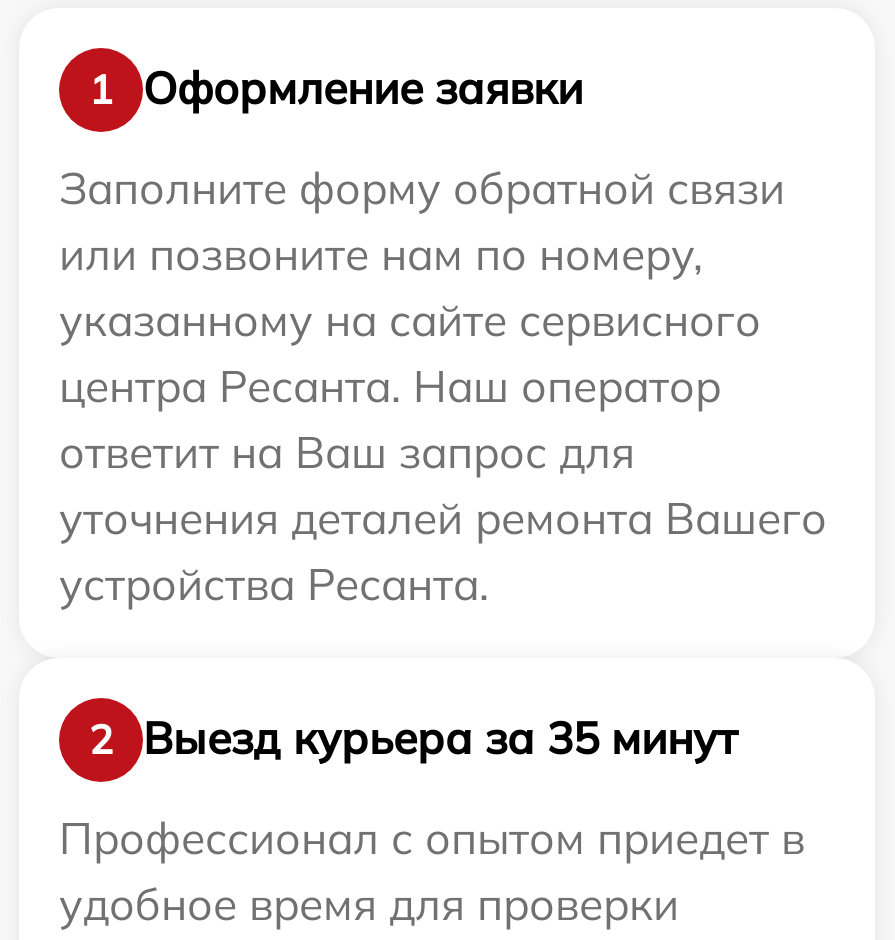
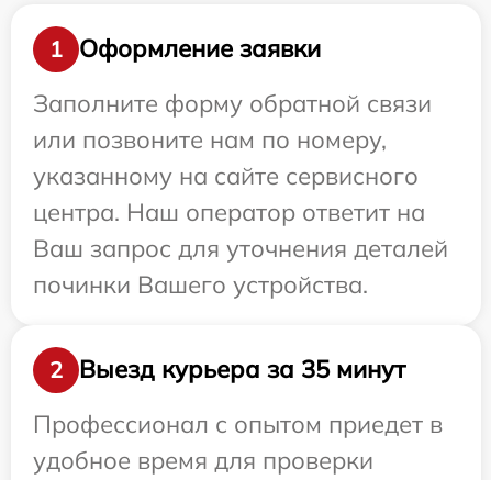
- центра Ресанта. Наш оператор
- ответит на Ваш запрос для
- уточнения деталей ремонта Вашего
- устройства Ресанта.
+ центра. Наш оператор ответит на
+ Ваш запрос для уточнения деталей
+ починки Вашего устройства.
